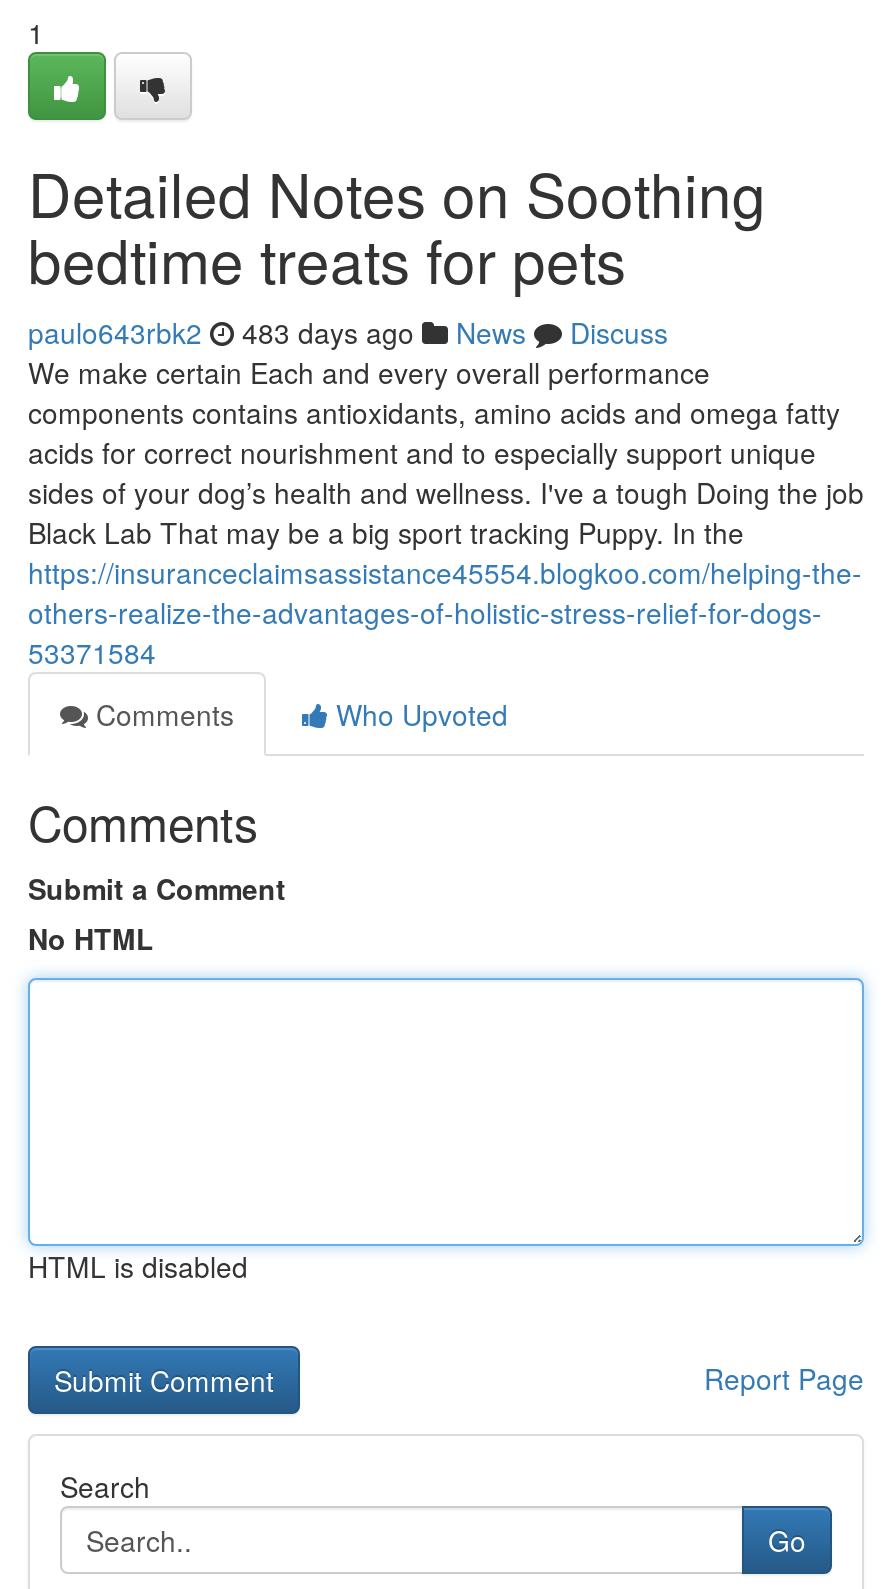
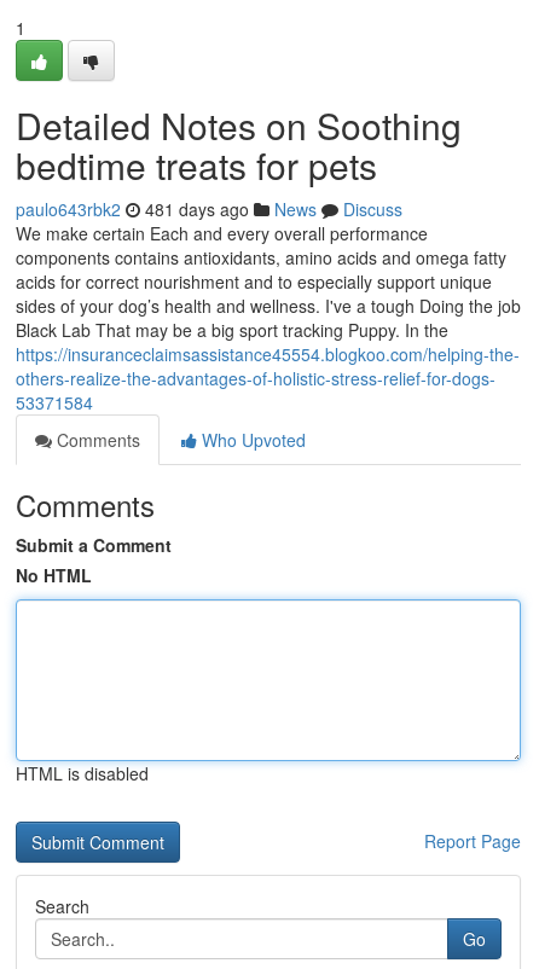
- paulo643rbk2 483 days ago News Discuss
+ paulo643rbk2 481 days ago News Discuss
